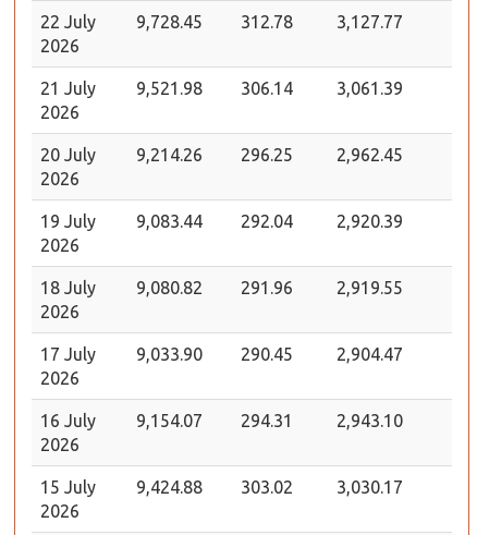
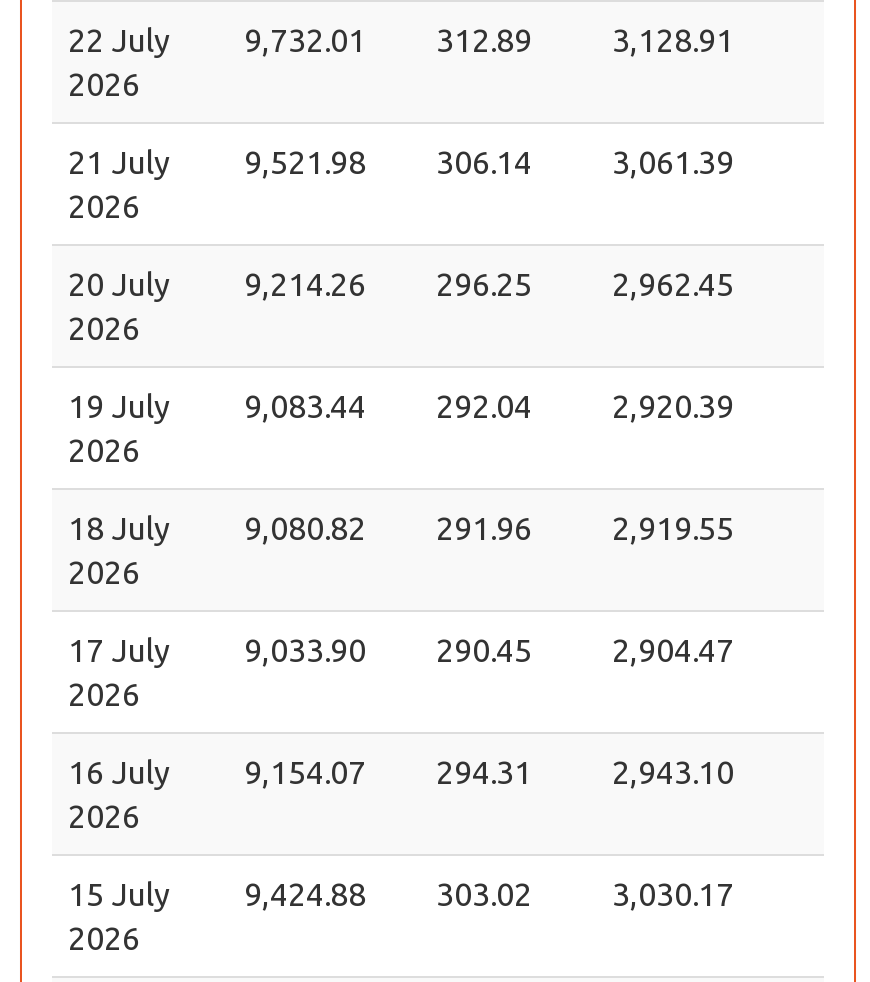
- 9,728.45
+ 9,732.01

- 312.78
+ 312.89

- 3,127.77
+ 3,128.91
